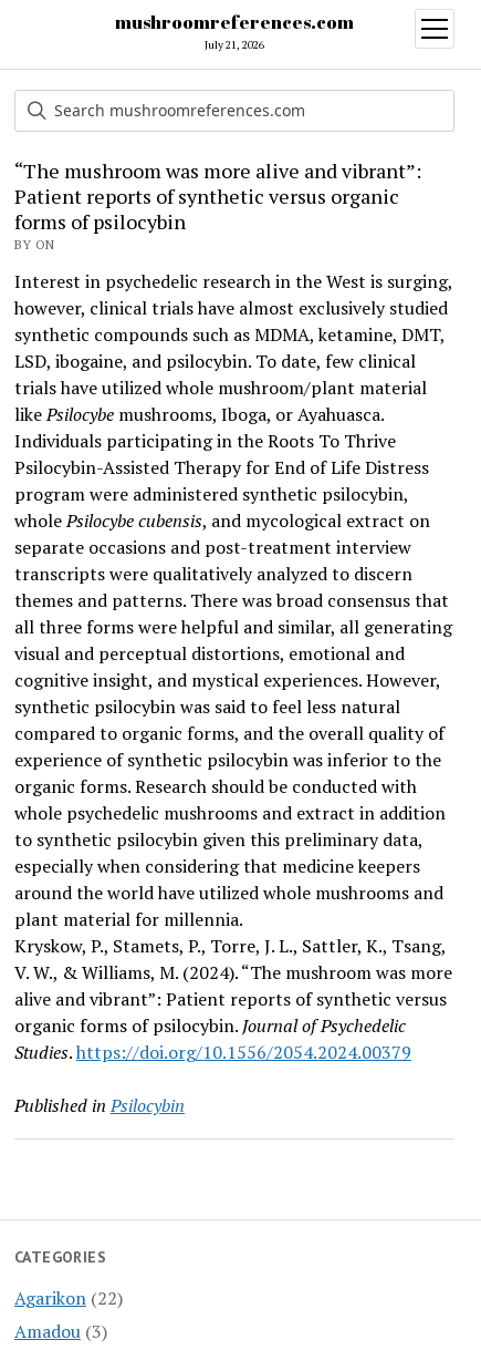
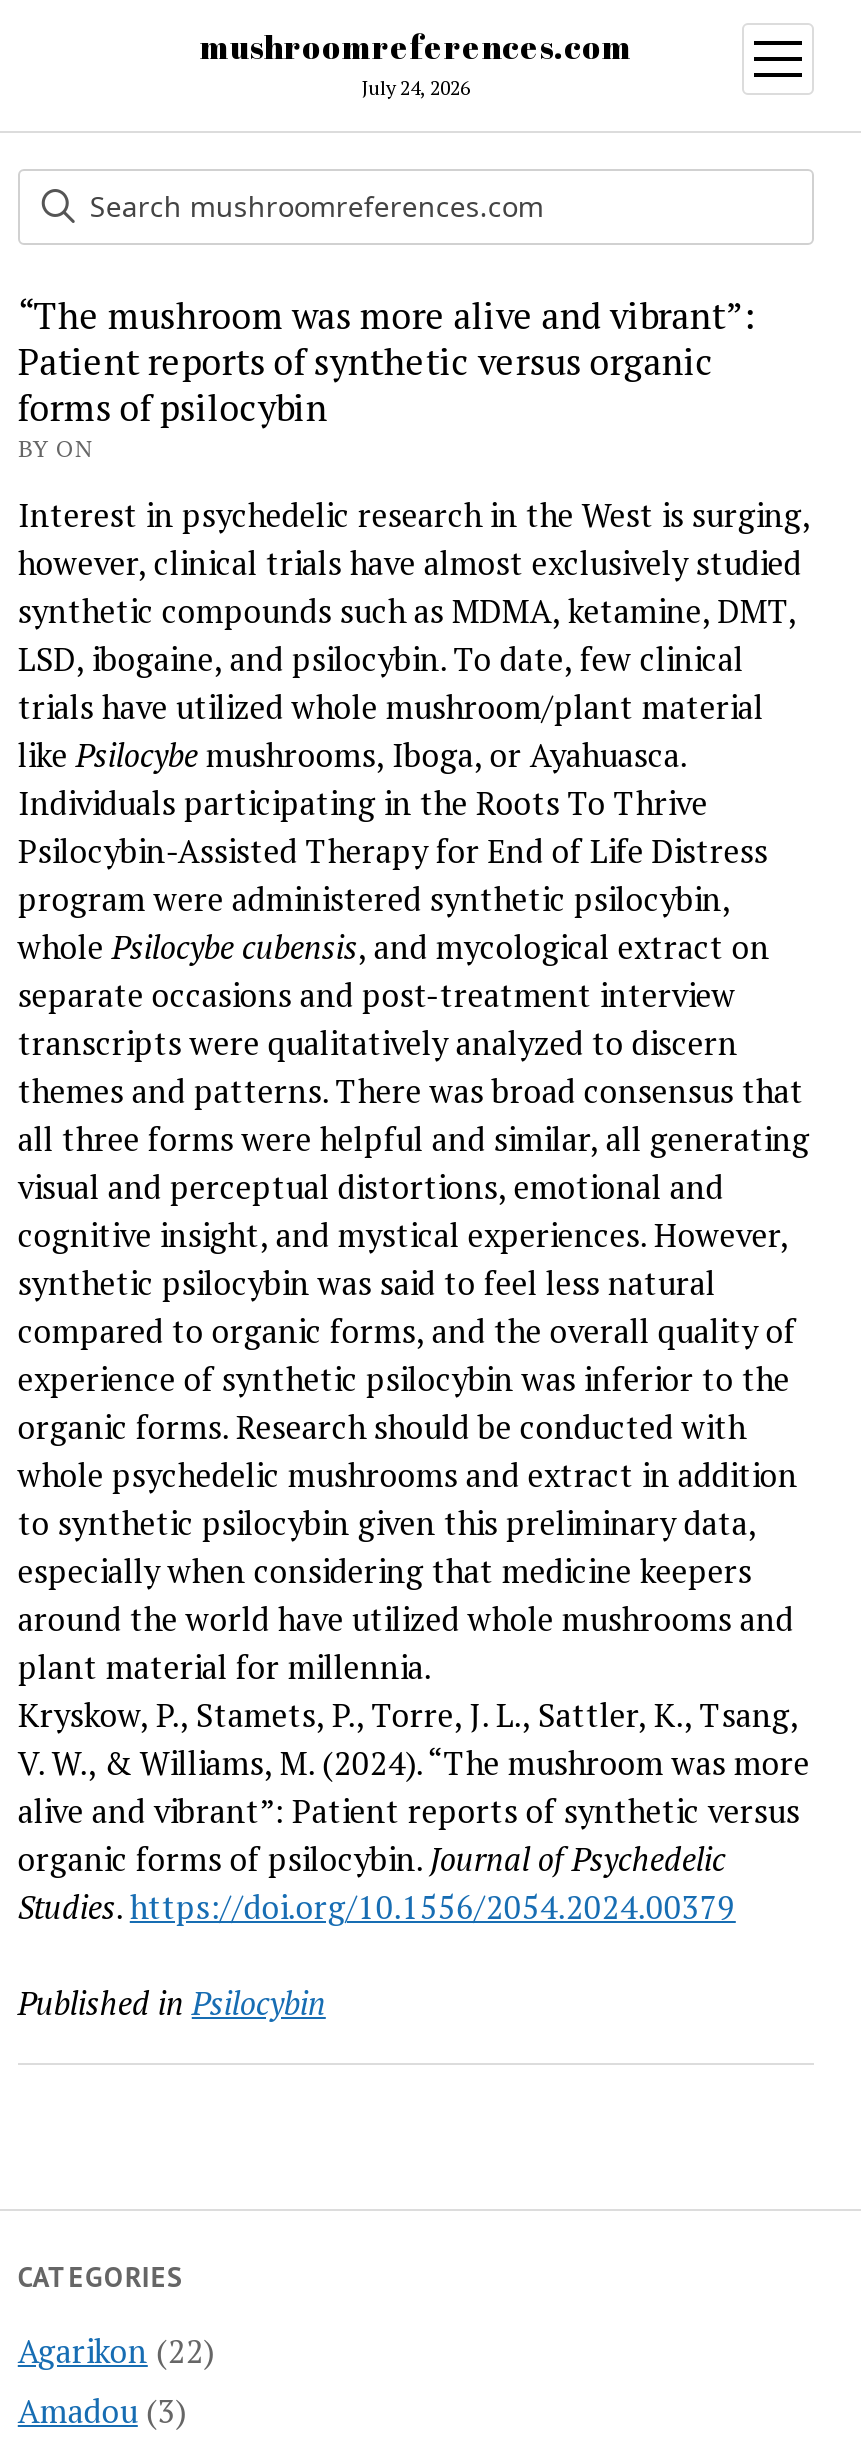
- July 21, 2026
+ July 24, 2026
